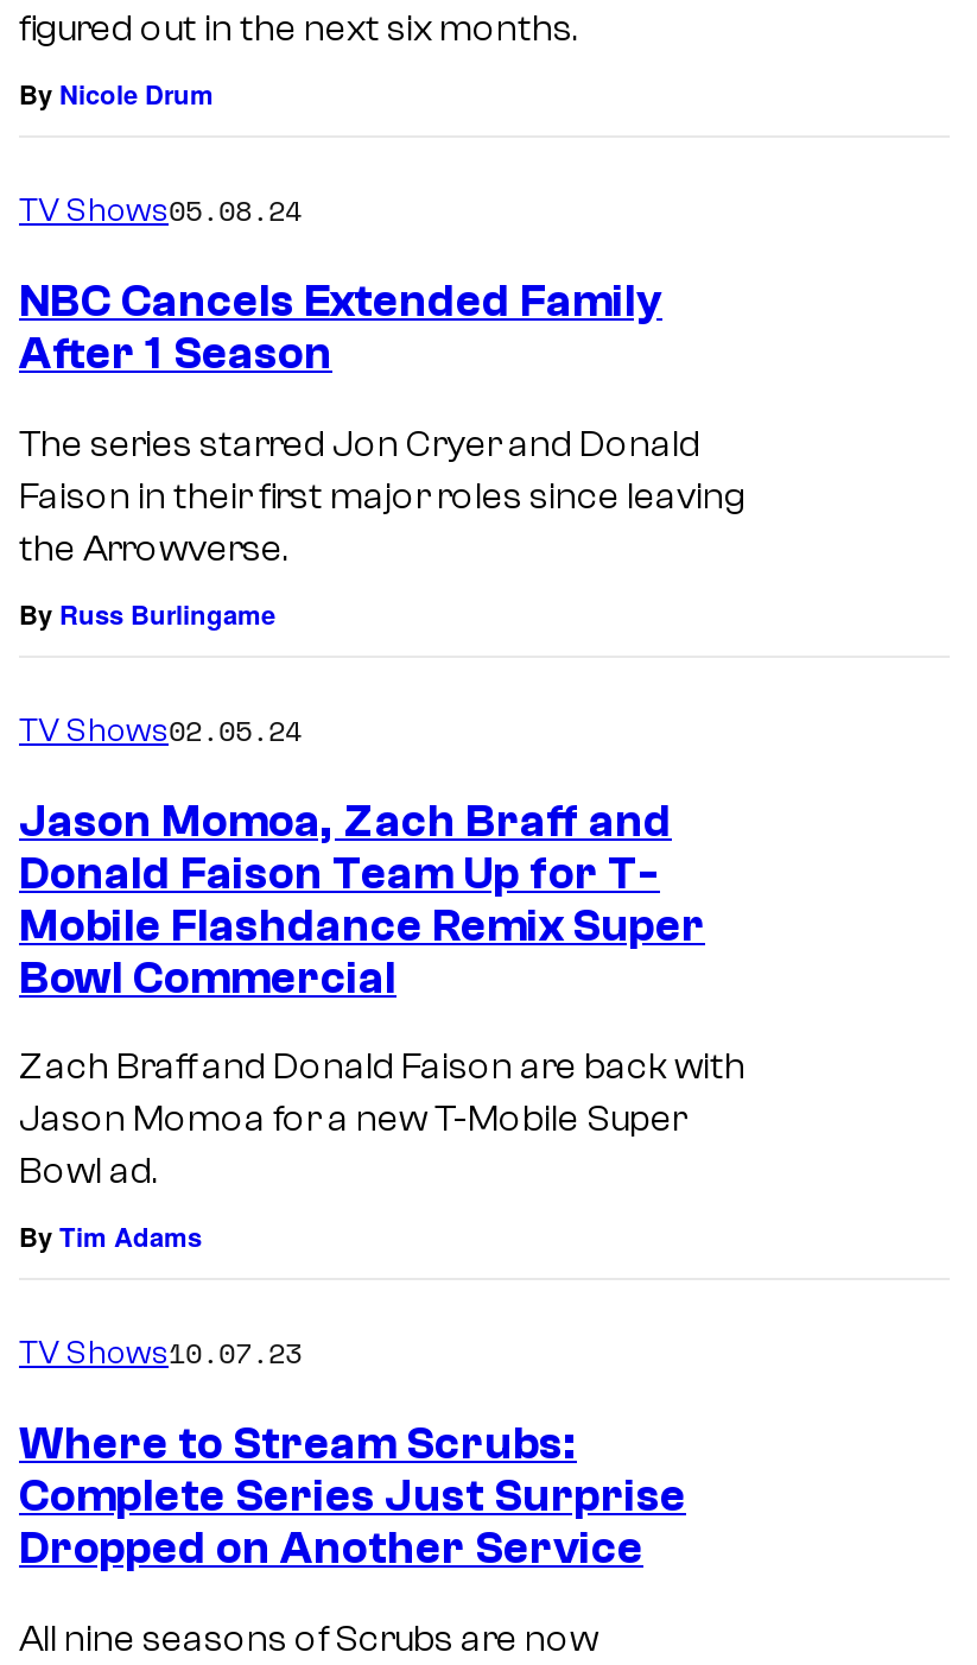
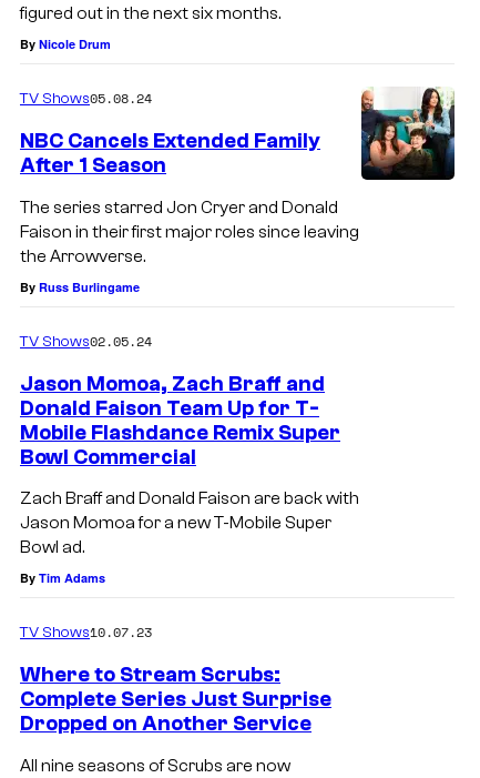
+ [image]
